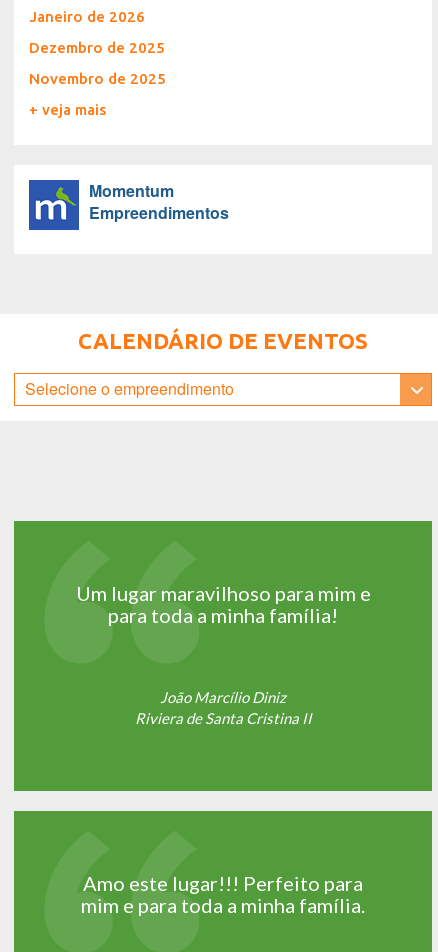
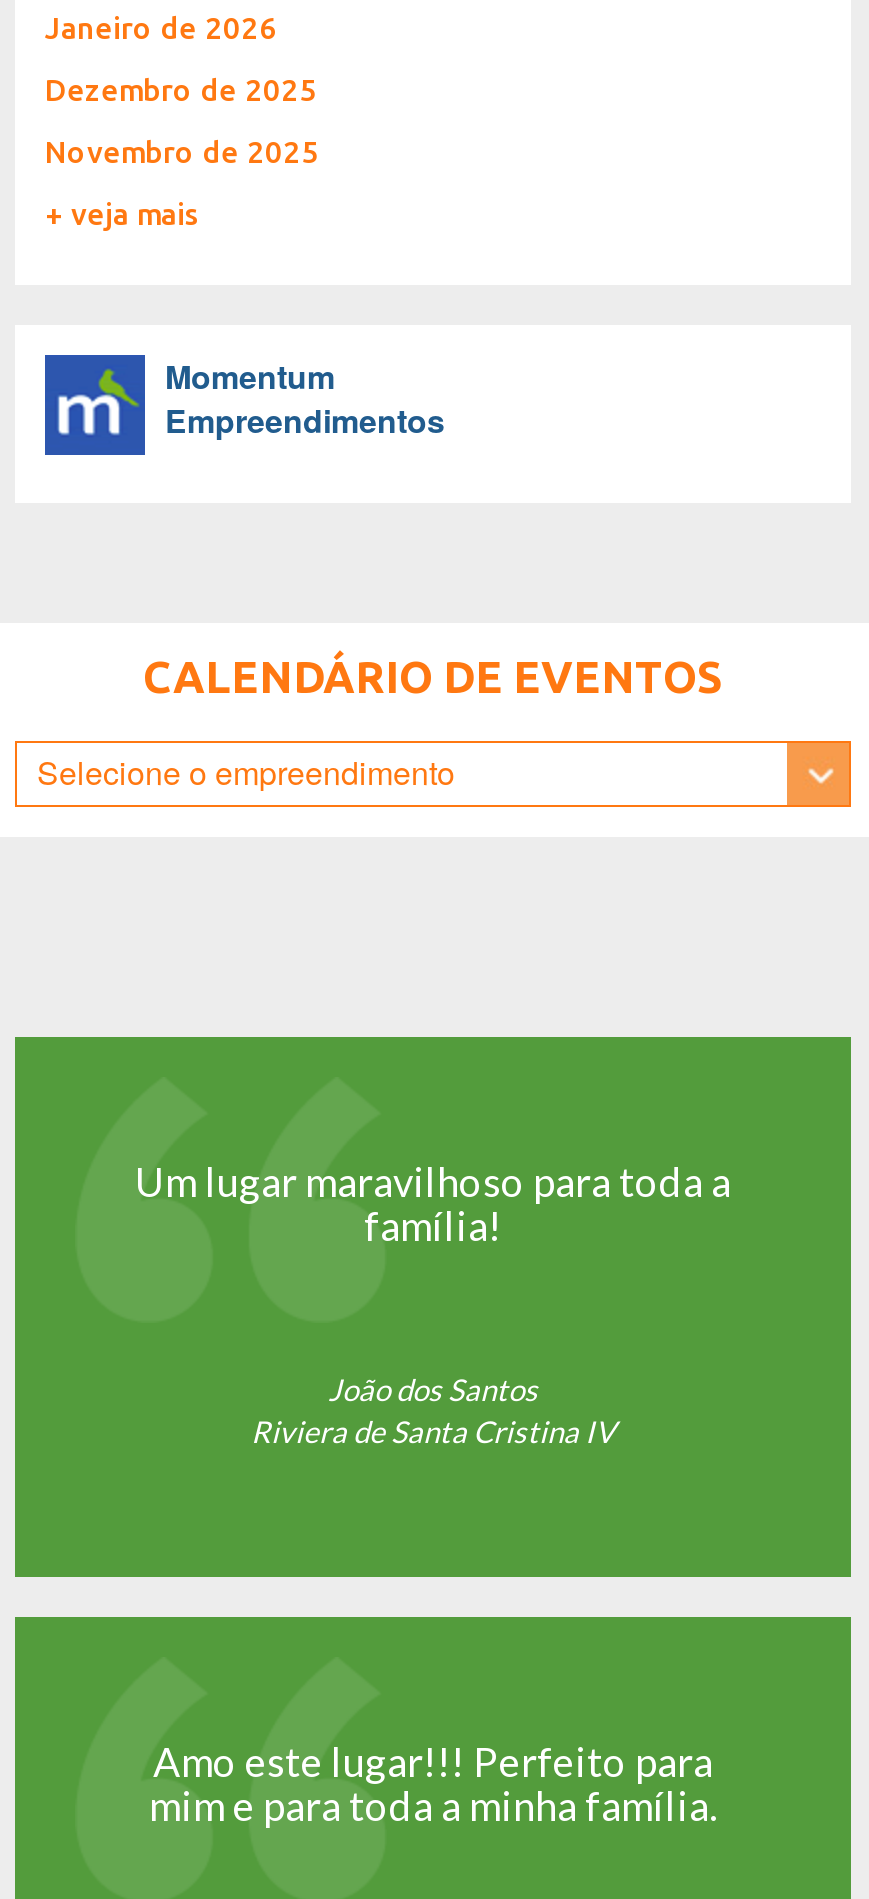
- Um lugar maravilhoso para mim e
- para toda a minha família!
+ Um lugar maravilhoso para toda a
+ família!

- João Marcílio Diniz
- Riviera de Santa Cristina II
+ João dos Santos
+ Riviera de Santa Cristina IV
